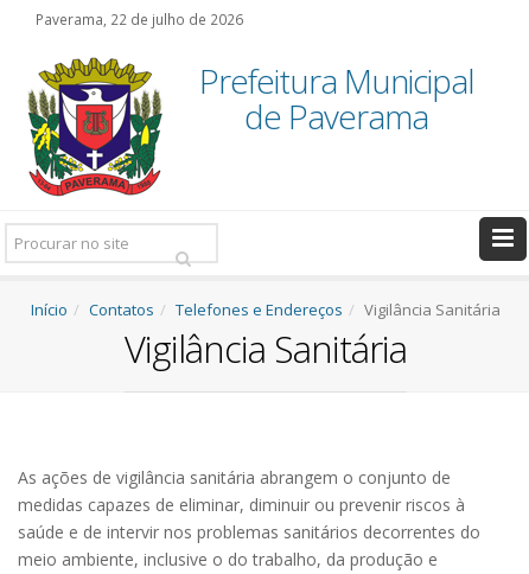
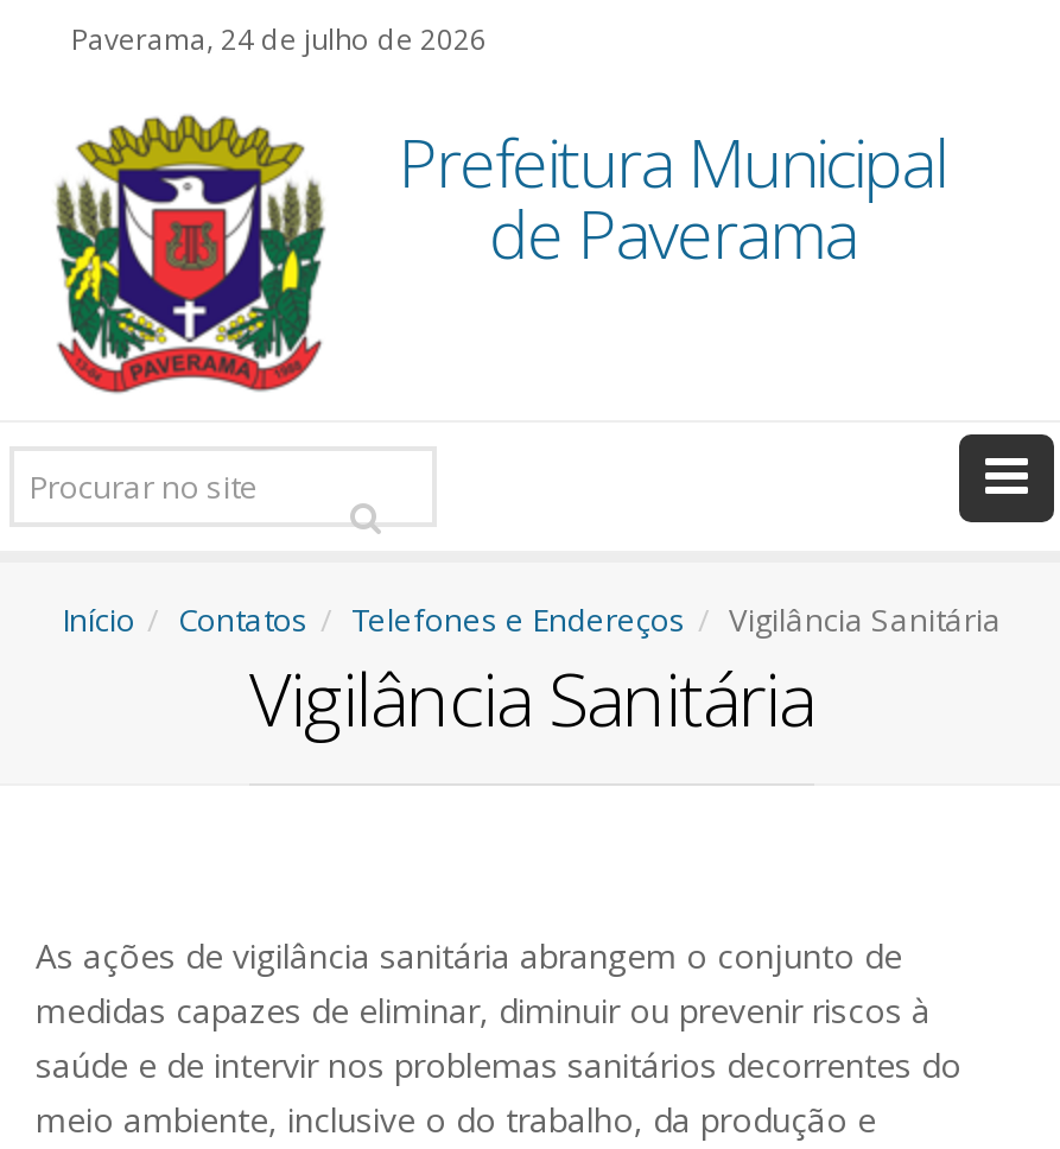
- Paverama, 22 de julho de 2026
+ Paverama, 24 de julho de 2026
